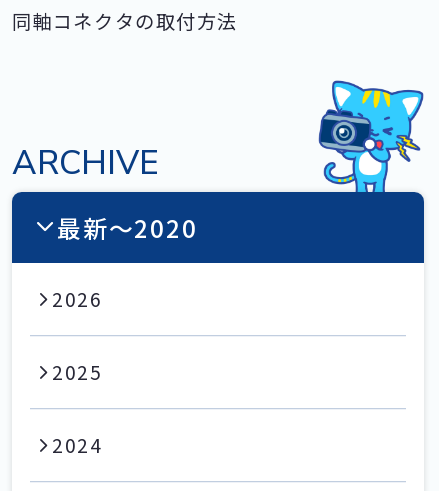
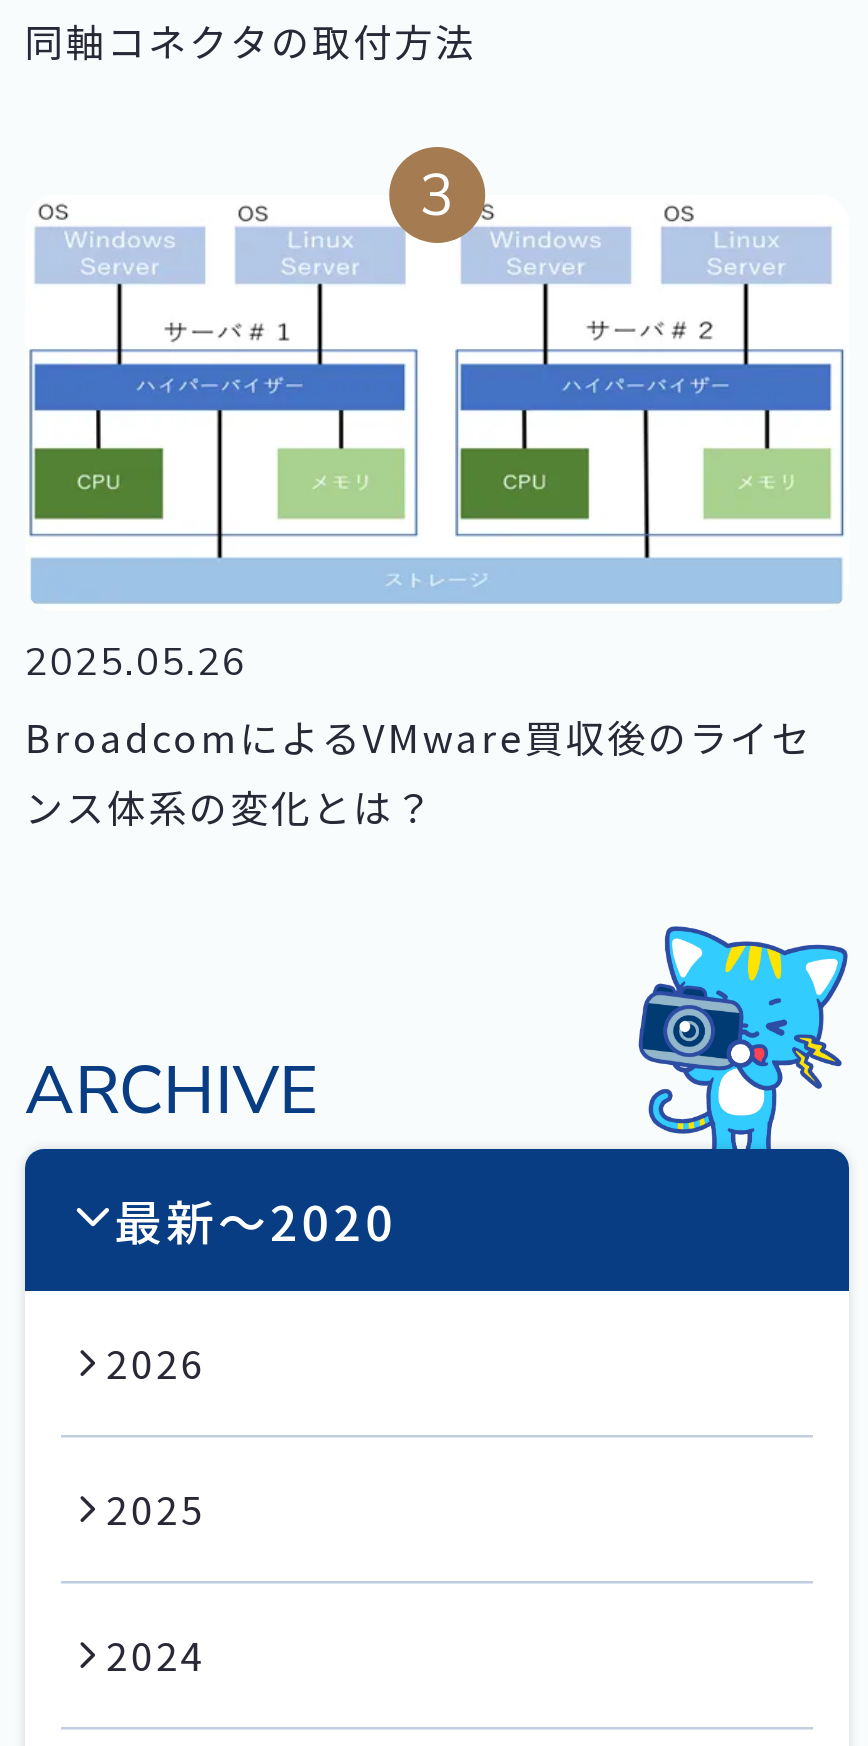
+ [image]
+ 2025.05.26
+ BroadcomによるVMware買収後のライセ
+ ンス体系の変化とは？
